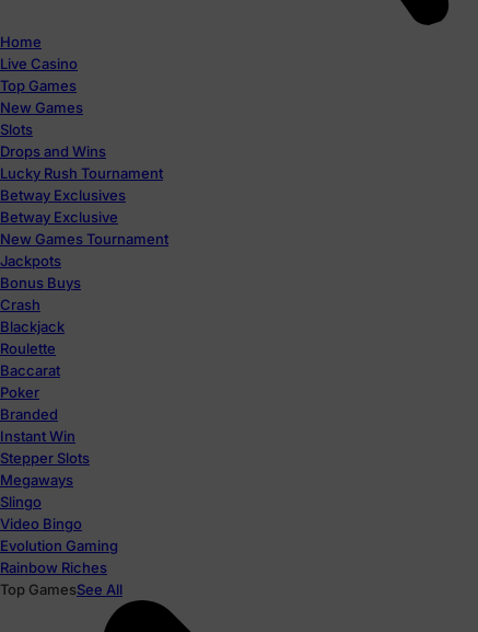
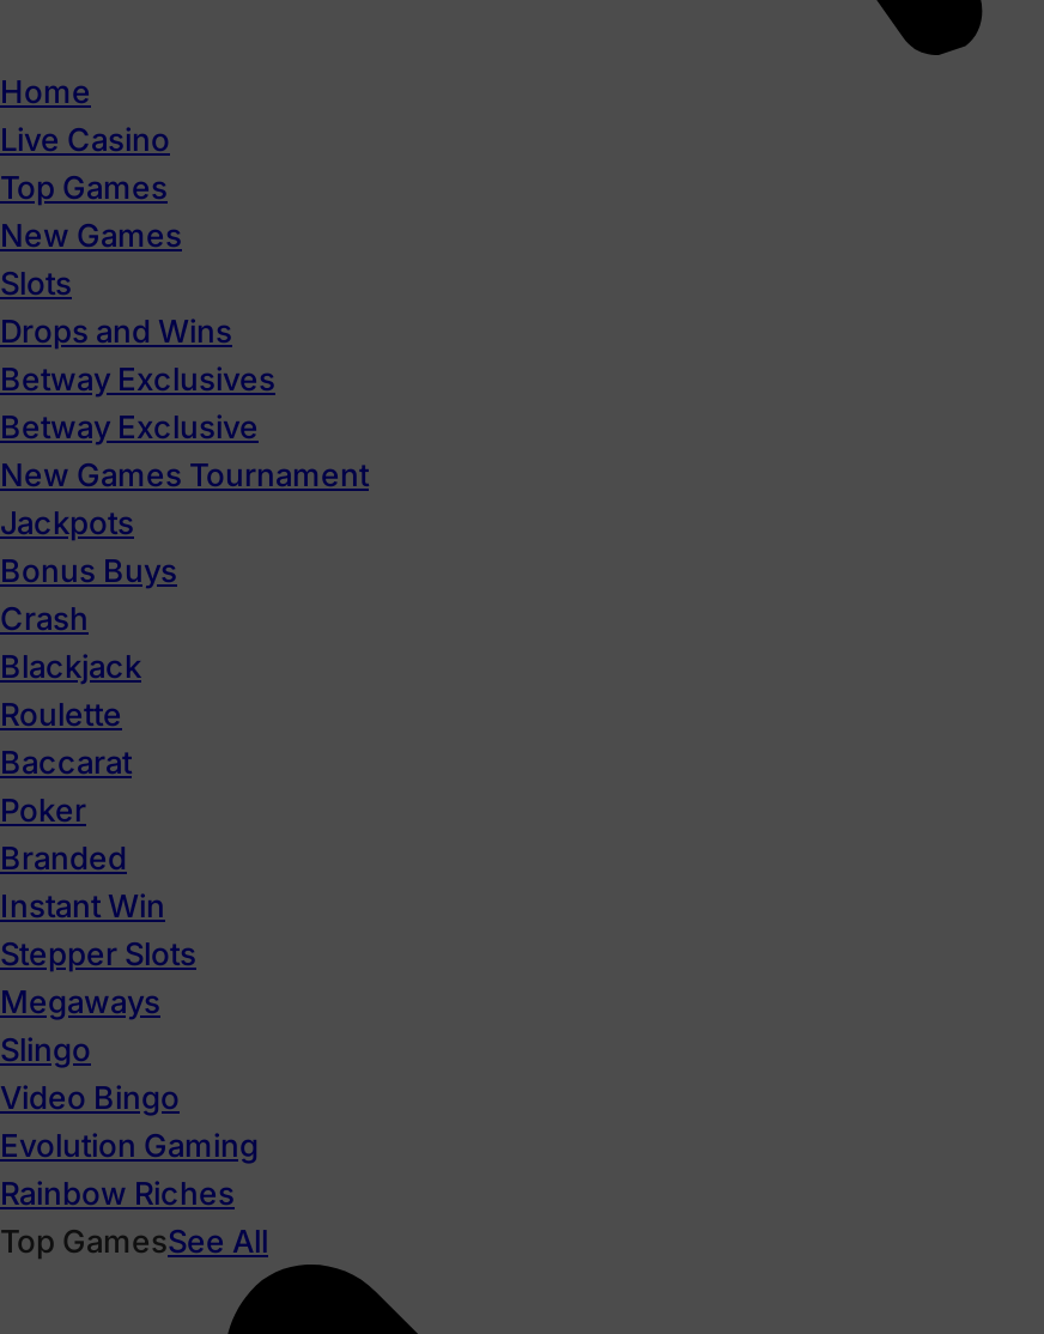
- Lucky Rush Tournament
